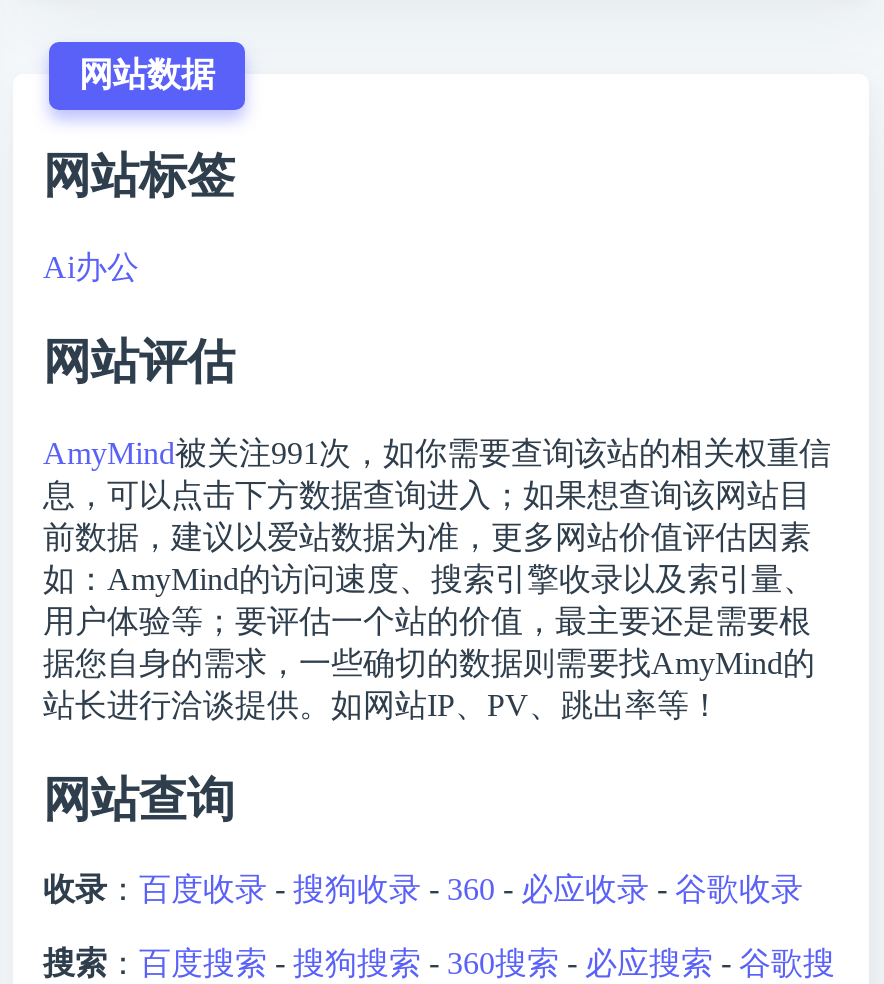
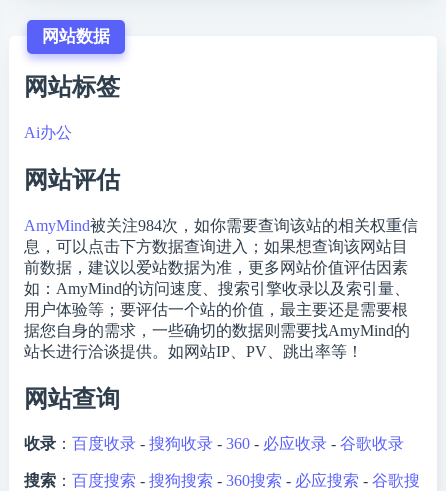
- AmyMind被关注991次，如你需要查询该站的相关权重信
+ AmyMind被关注984次，如你需要查询该站的相关权重信
